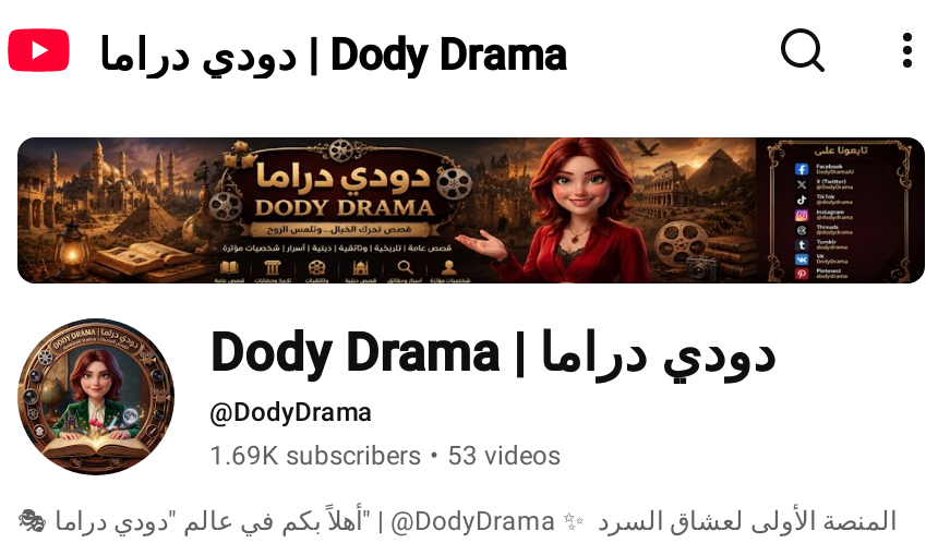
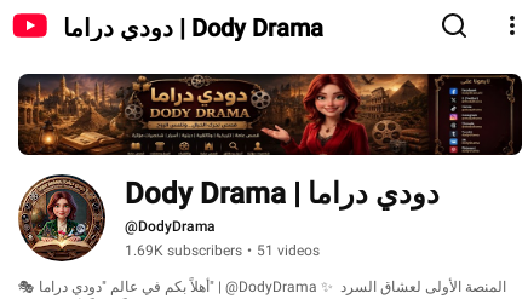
- 1.69K subscribers • 53 videos
+ 1.69K subscribers • 51 videos
